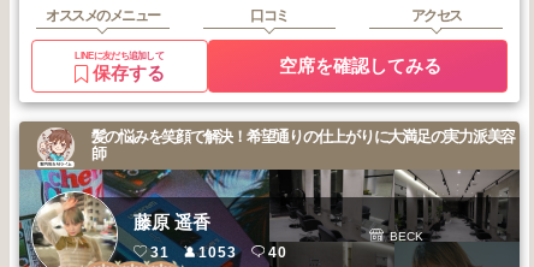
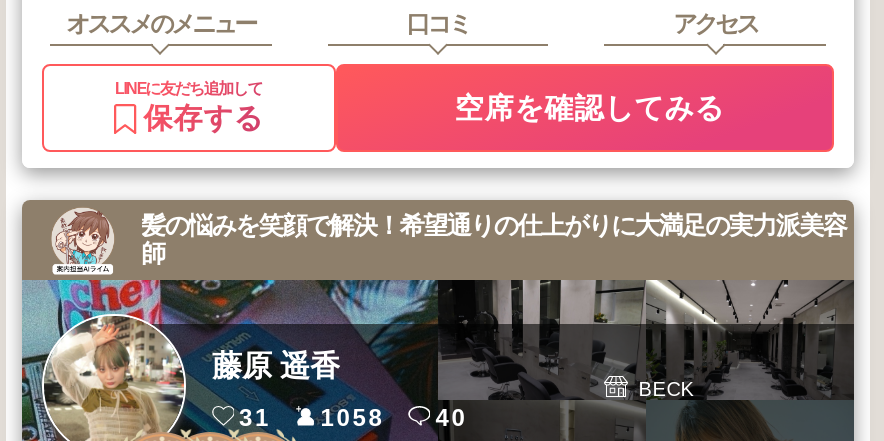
- 31 1053 40
+ 31 1058 40
